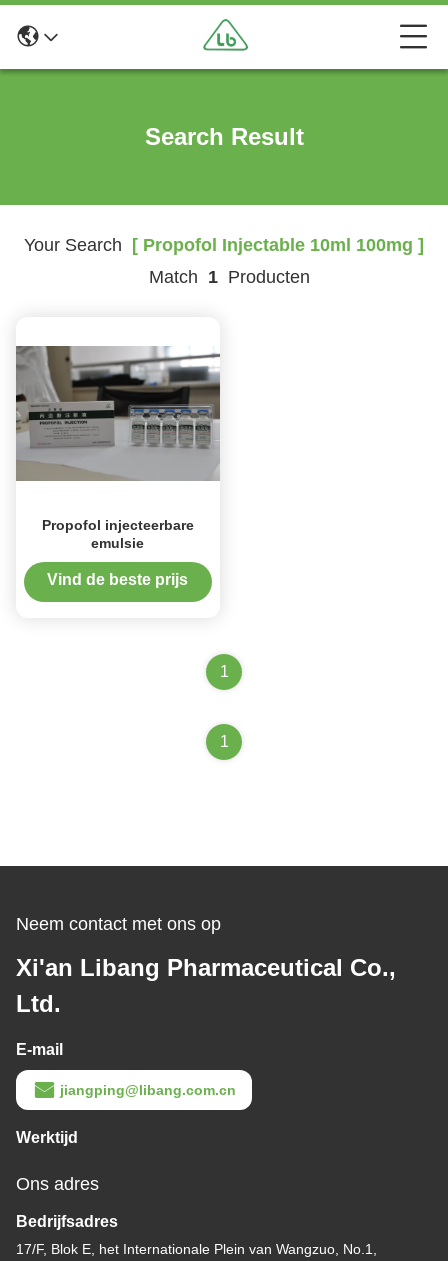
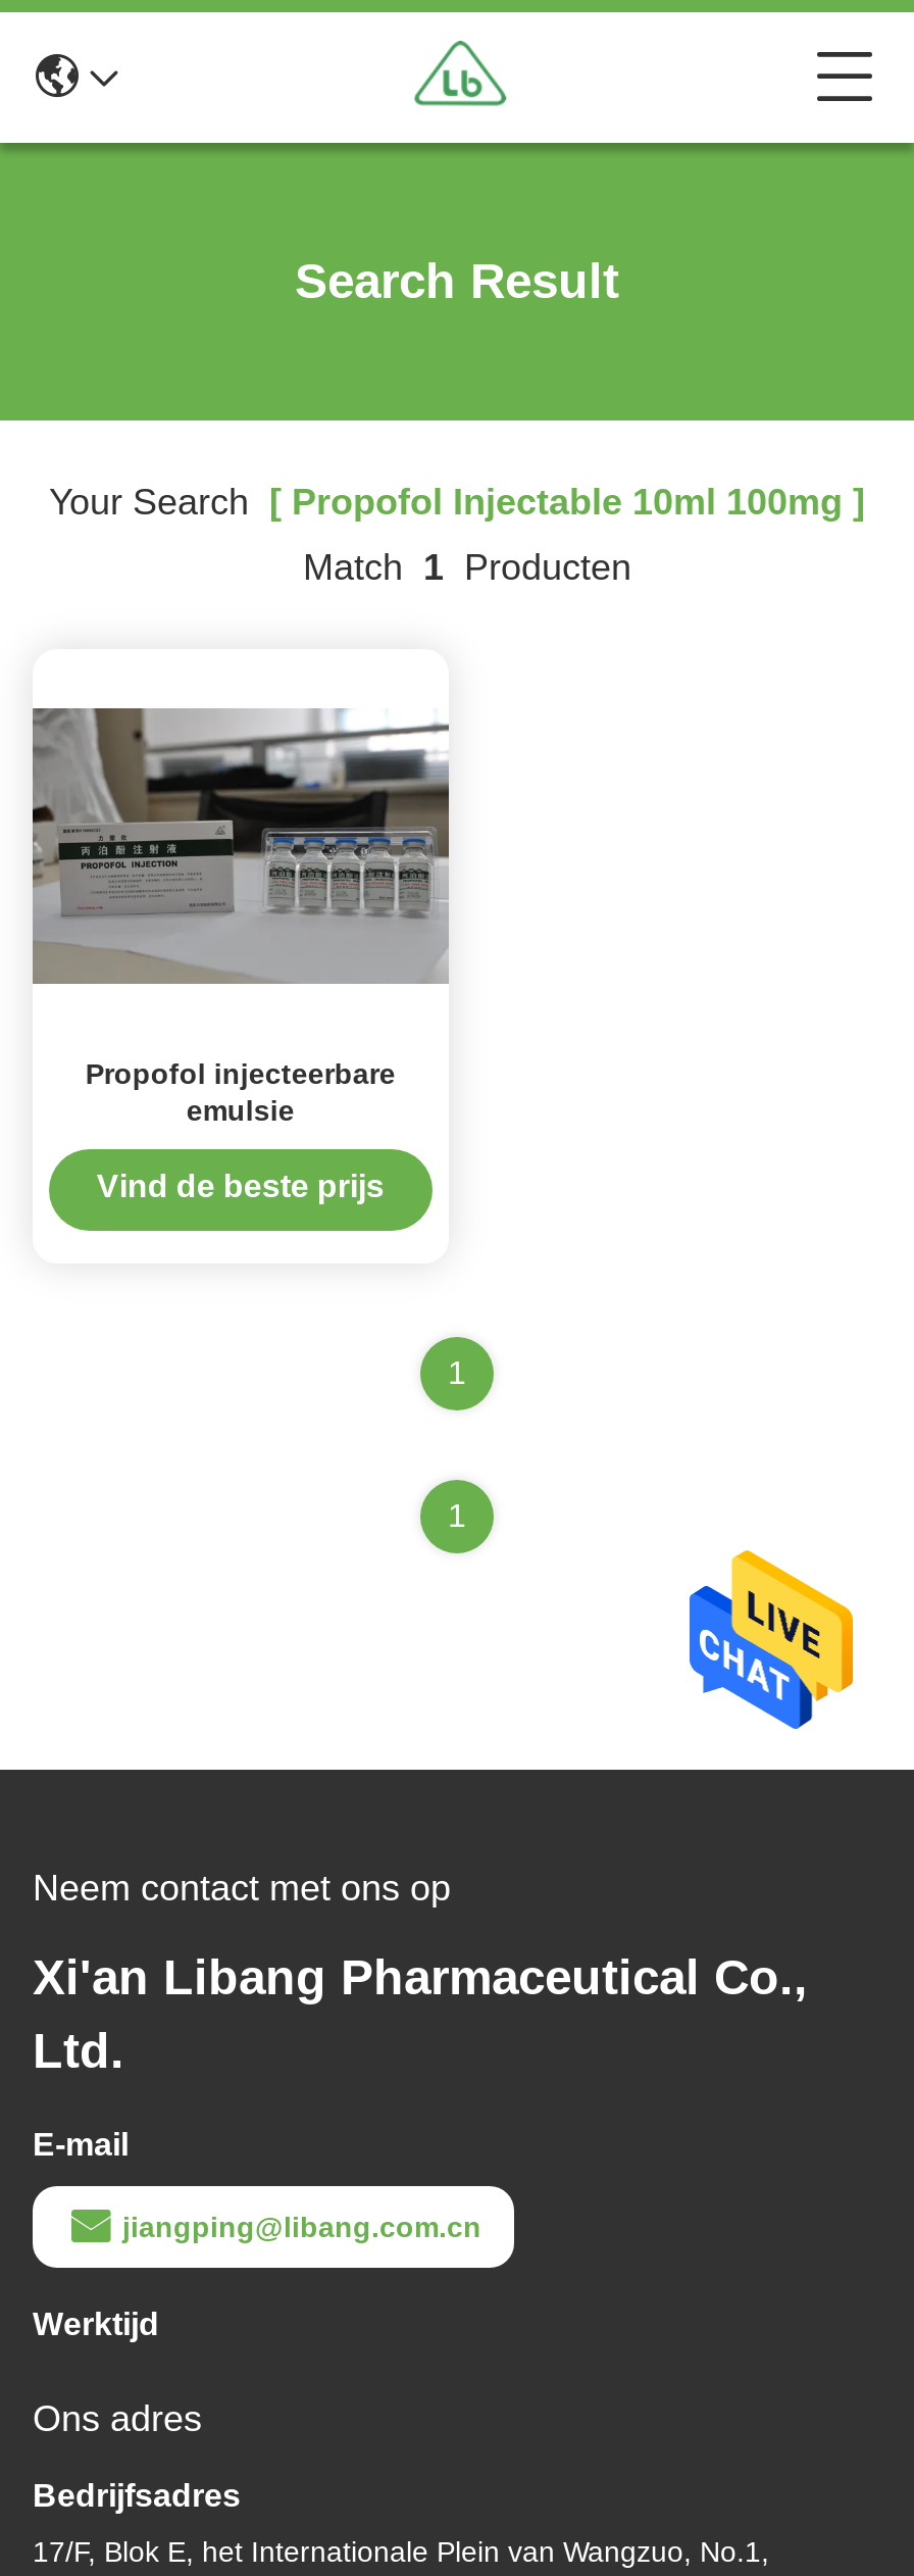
+ [image]
